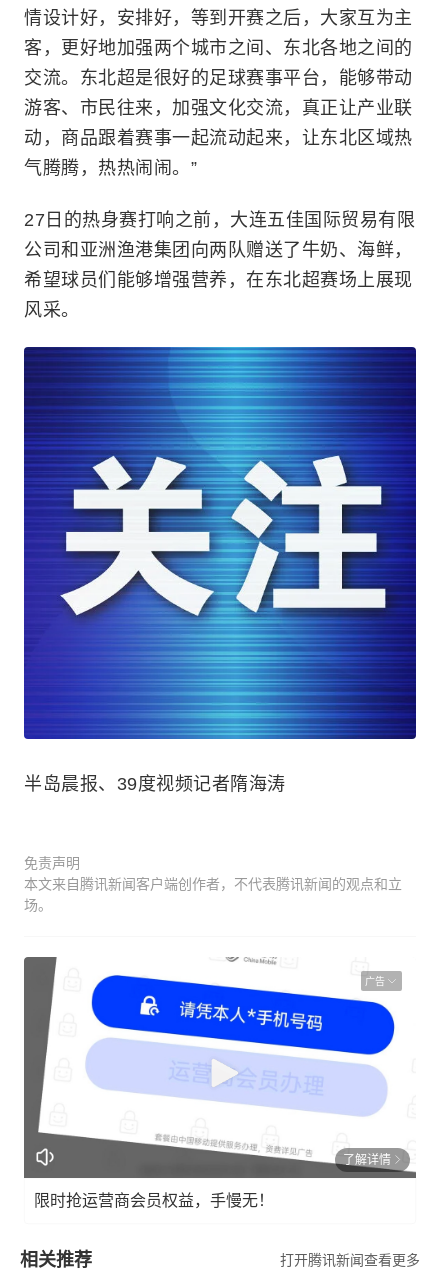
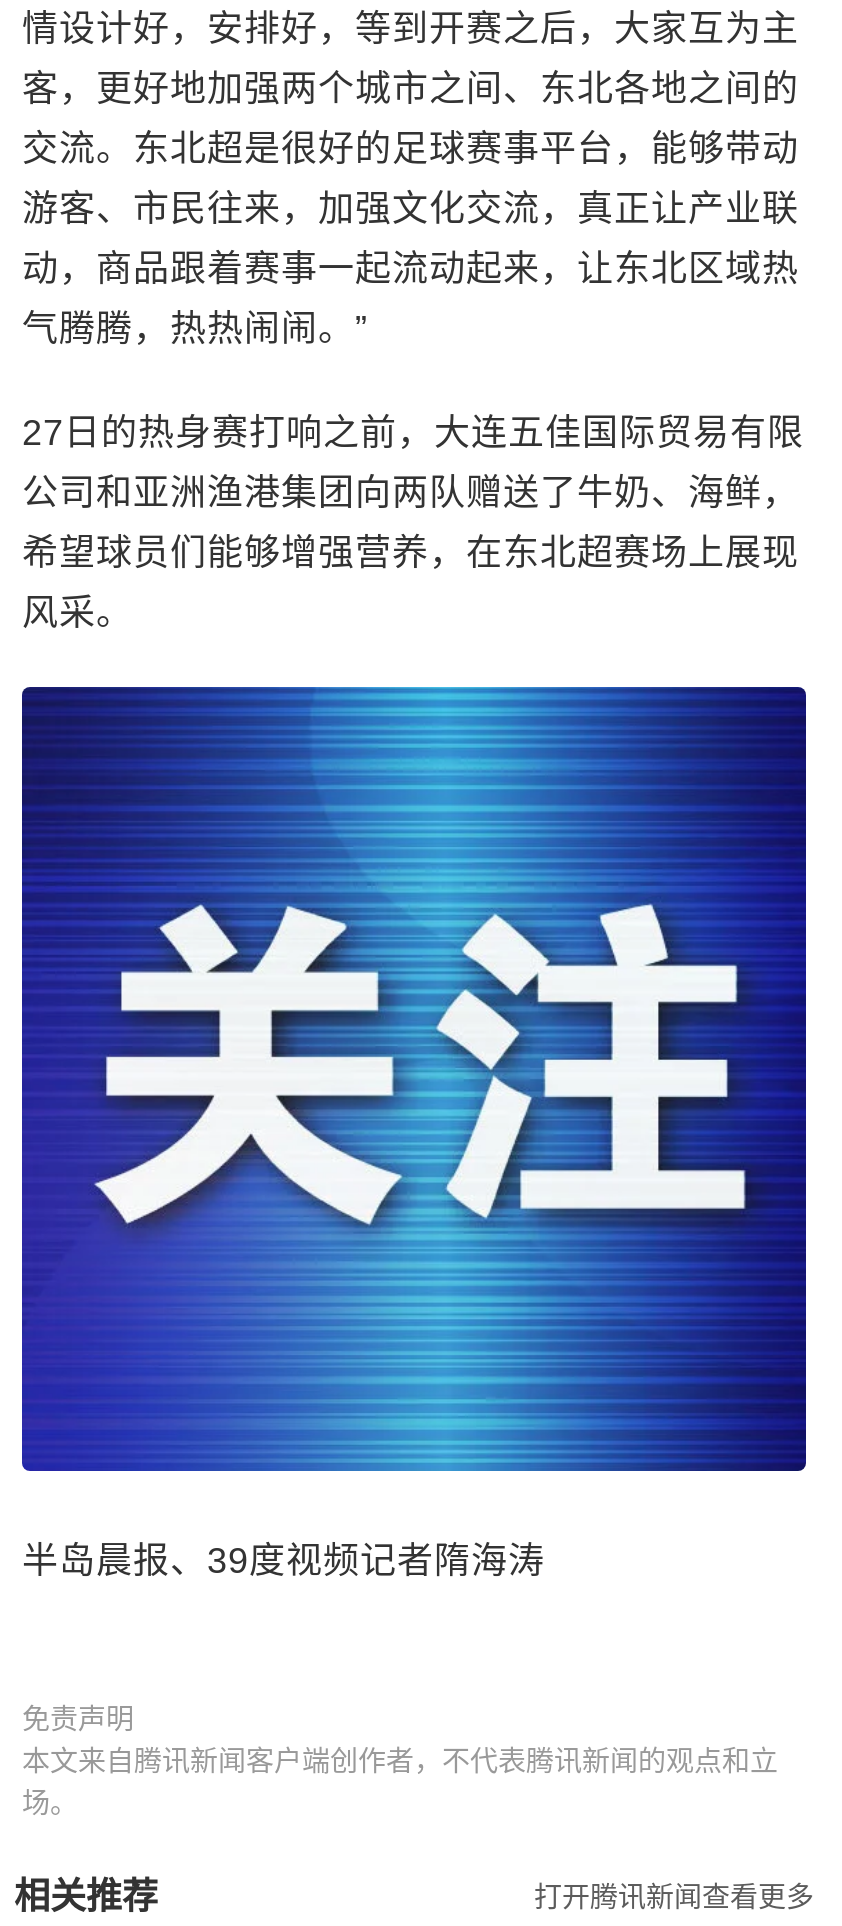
- [image]
- 广告

- 了解详情
- 限时抢运营商会员权益，手慢无！
